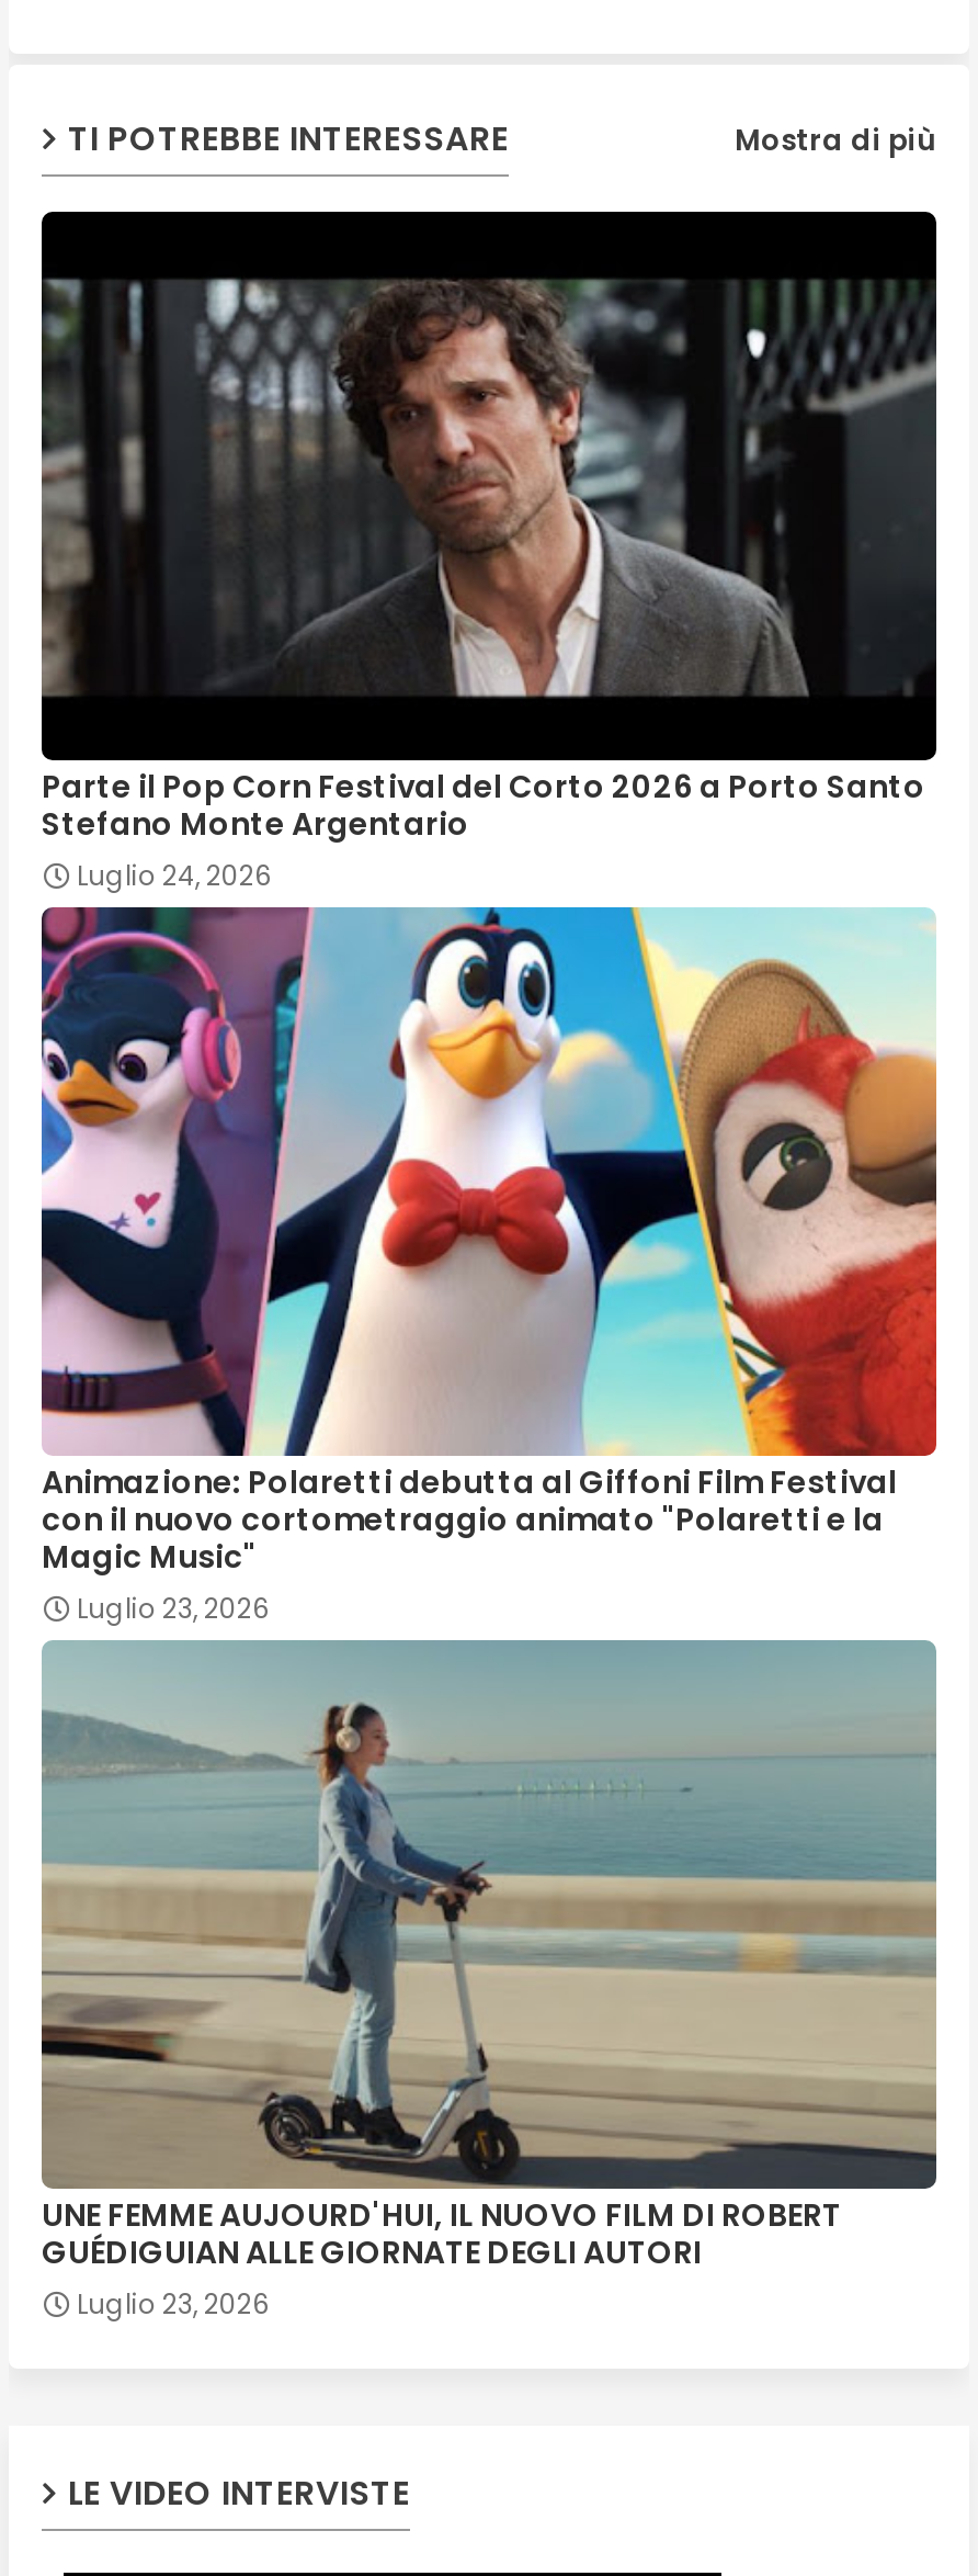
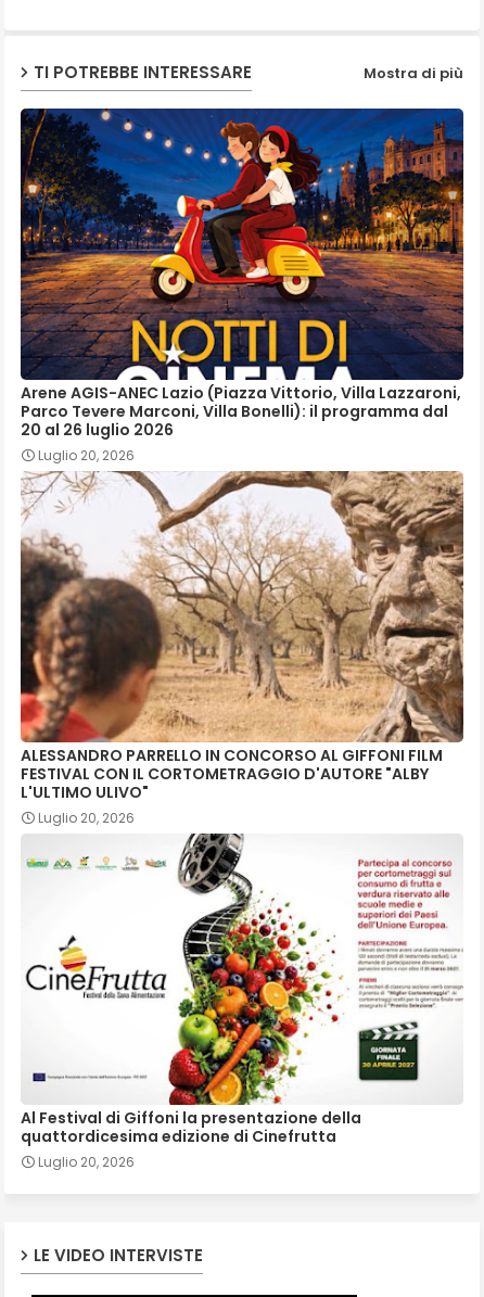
- [image]
- Parte il Pop Corn Festival del Corto 2026 a Porto Santo
- Stefano Monte Argentario
- Luglio 24, 2026
+ [image]
+ Arene AGIS-ANEC Lazio (Piazza Vittorio, Villa Lazzaroni,
+ Parco Tevere Marconi, Villa Bonelli): il programma dal
+ 20 al 26 luglio 2026
+ Luglio 20, 2026

- [image]
- Animazione: Polaretti debutta al Giffoni Film Festival
- con il nuovo cortometraggio animato "Polaretti e la
- Magic Music"
- Luglio 23, 2026
+ [image]
+ ALESSANDRO PARRELLO IN CONCORSO AL GIFFONI FILM
+ FESTIVAL CON IL CORTOMETRAGGIO D'AUTORE "ALBY
+ L'ULTIMO ULIVO"
+ Luglio 20, 2026

- [image]
- UNE FEMME AUJOURD'HUI, IL NUOVO FILM DI ROBERT
- GUÉDIGUIAN ALLE GIORNATE DEGLI AUTORI
- Luglio 23, 2026
+ [image]
+ Al Festival di Giffoni la presentazione della
+ quattordicesima edizione di Cinefrutta
+ Luglio 20, 2026
